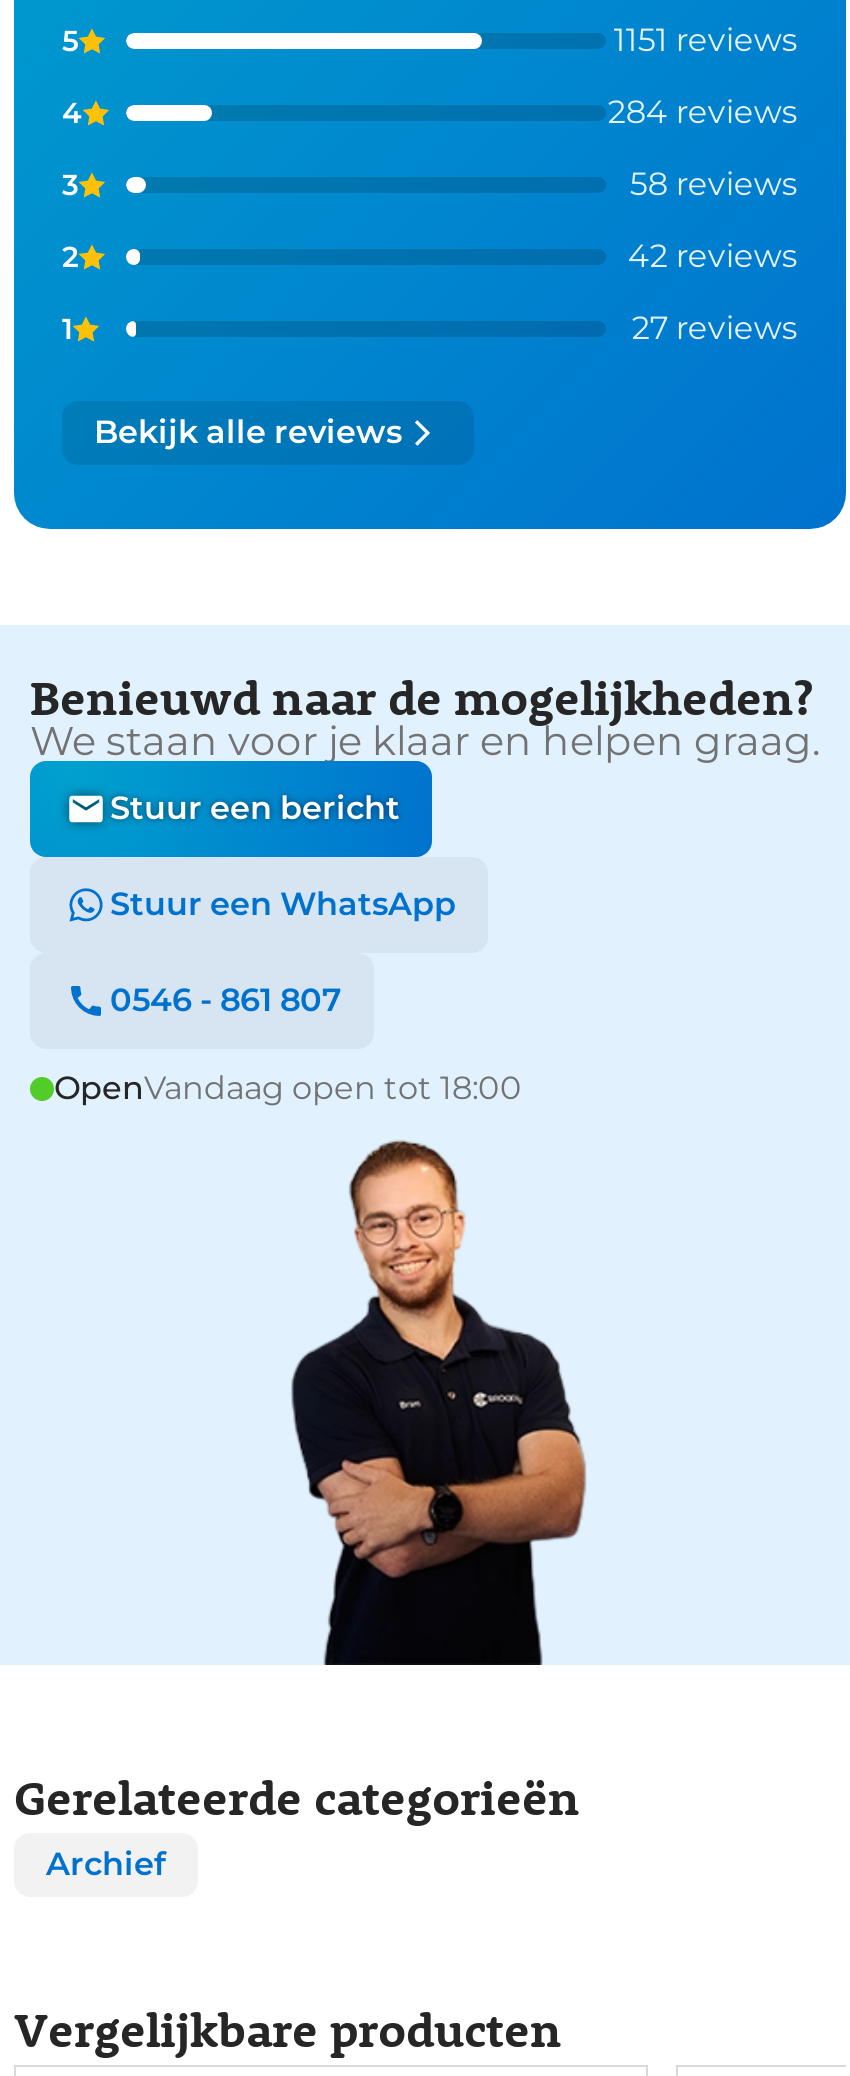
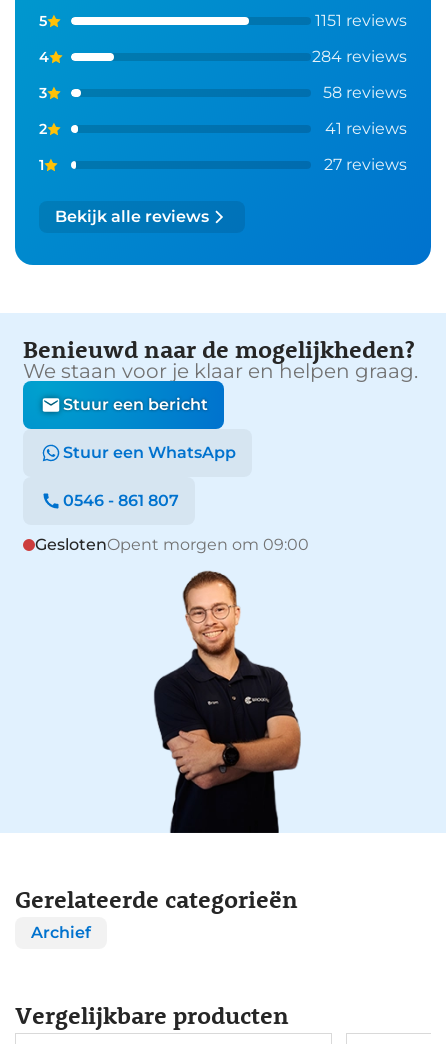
- 42 reviews
+ 41 reviews

- OpenVandaag open tot 18:00
+ GeslotenOpent morgen om 09:00
